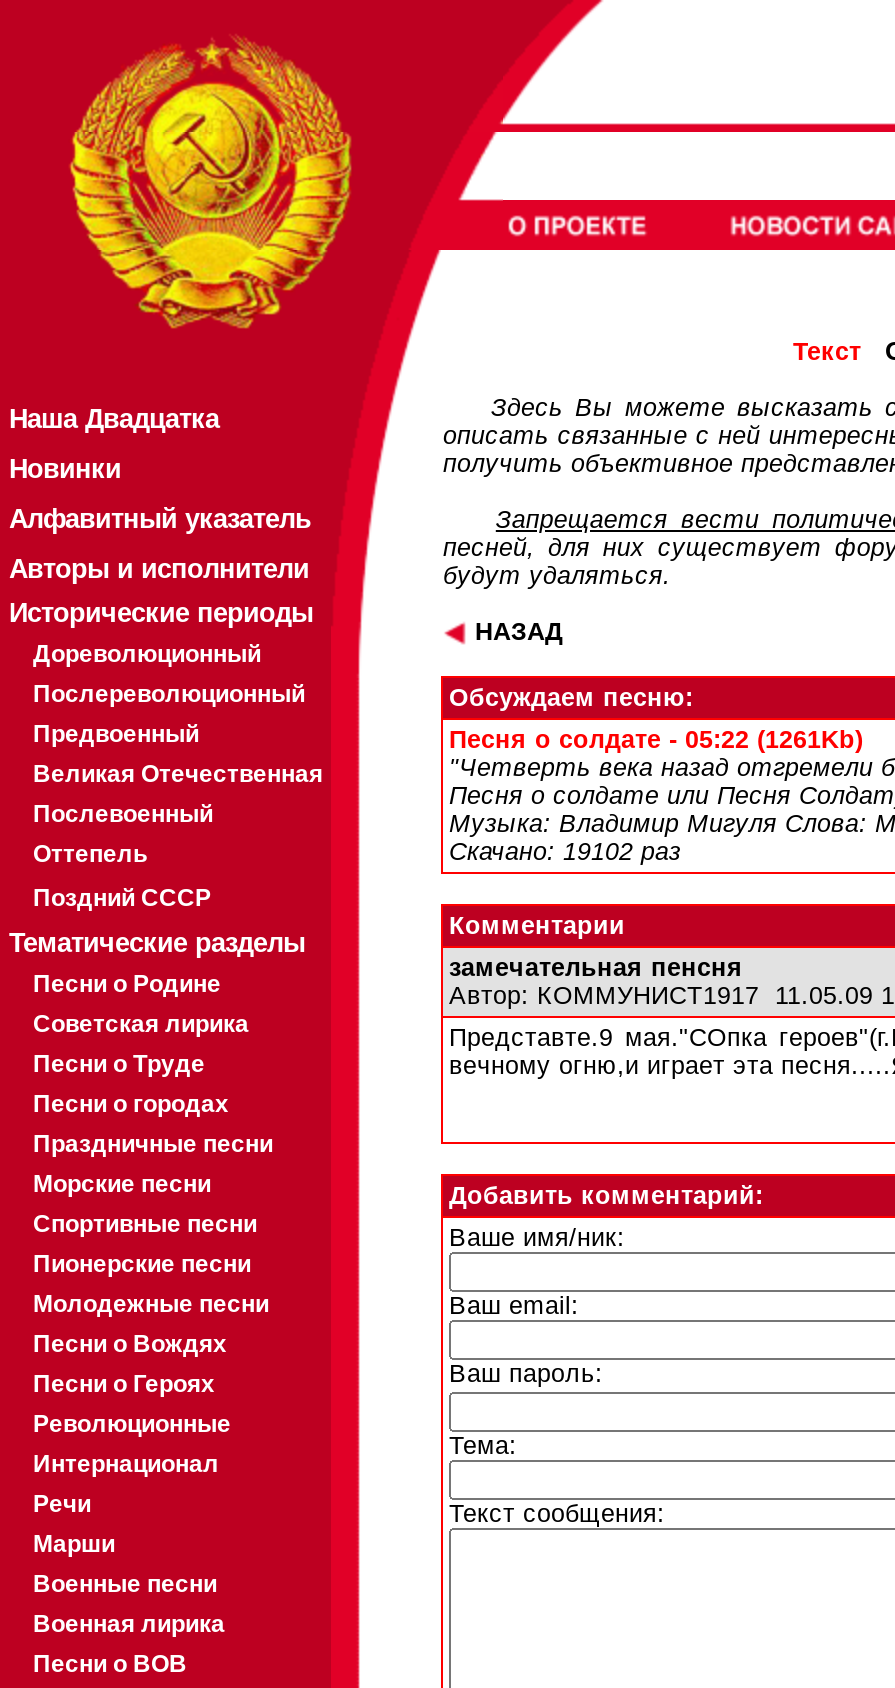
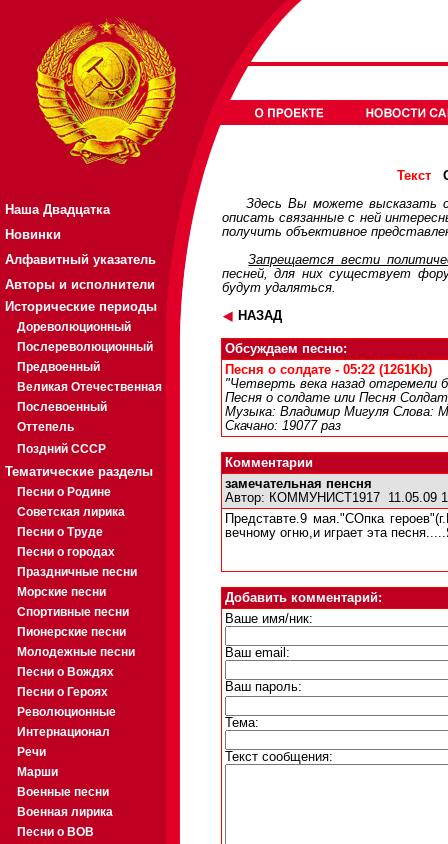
- Скачано: 19102 раз
+ Скачано: 19077 раз
